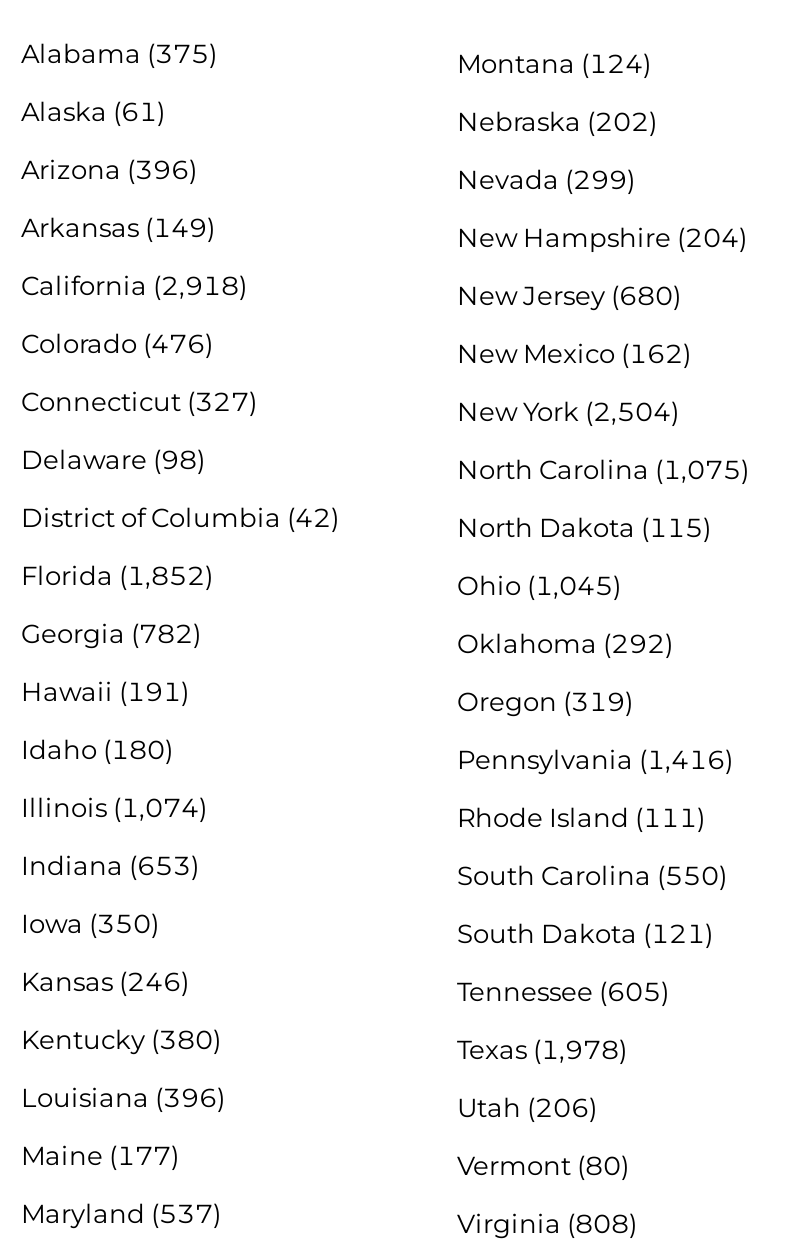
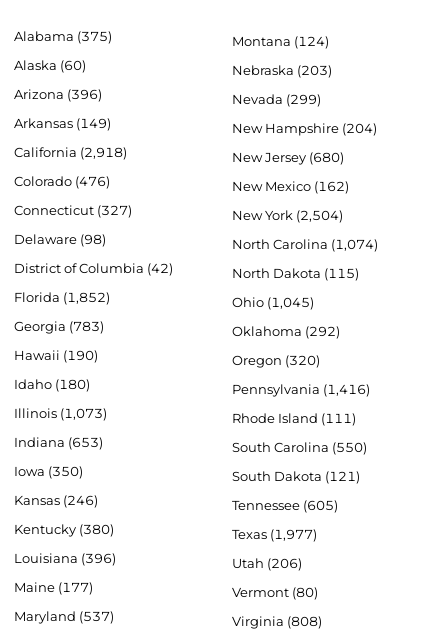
- Alaska (61)
+ Alaska (60)

- Nebraska (202)
+ Nebraska (203)

- North Carolina (1,075)
+ North Carolina (1,074)

- Georgia (782)
+ Georgia (783)

- Hawaii (191)
+ Hawaii (190)

- Oregon (319)
+ Oregon (320)

- Illinois (1,074)
+ Illinois (1,073)

- Texas (1,978)
+ Texas (1,977)
